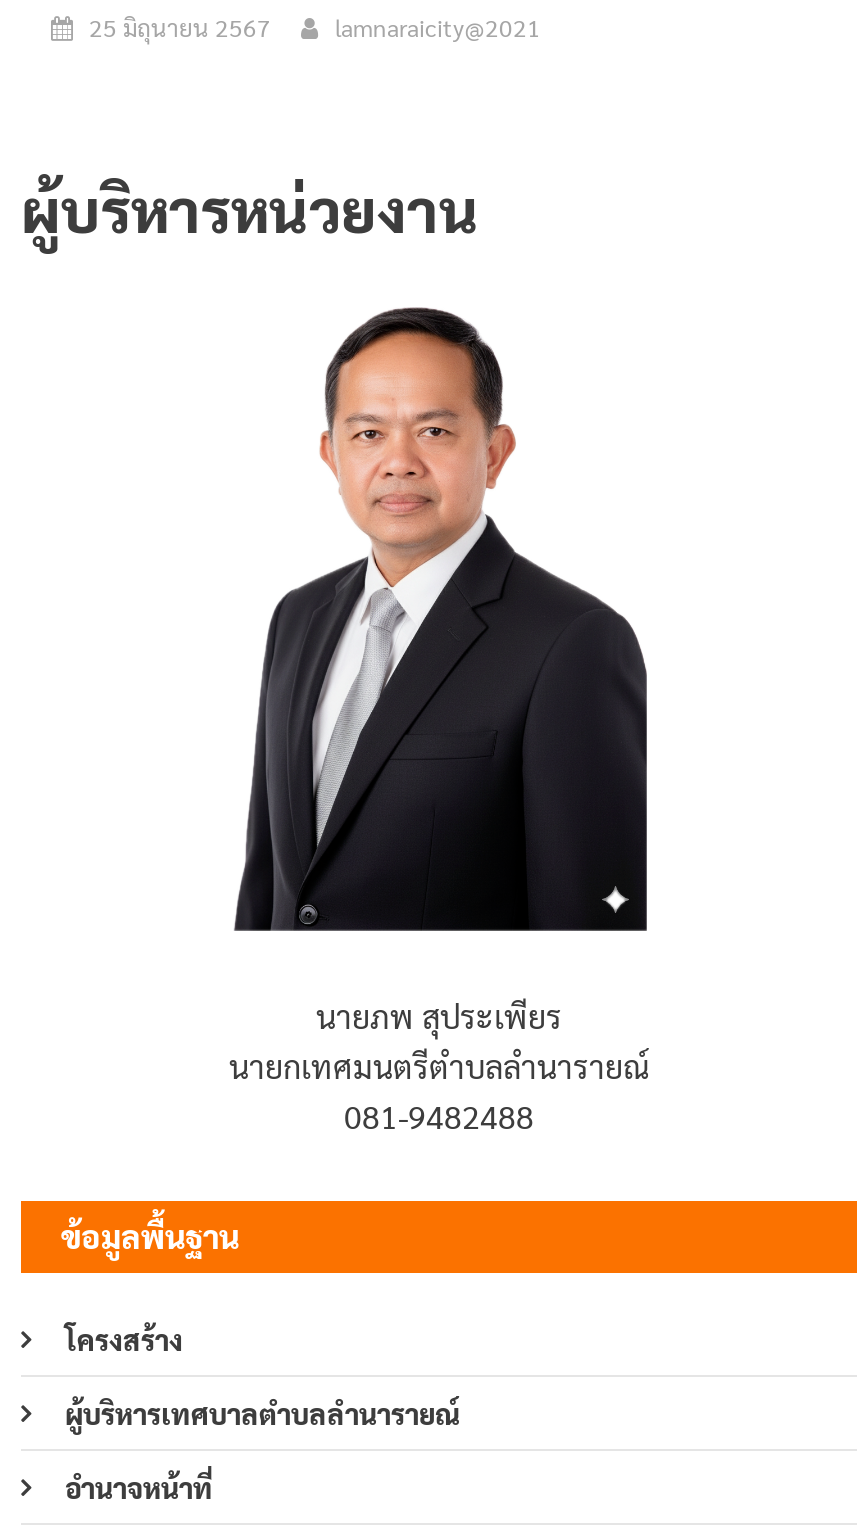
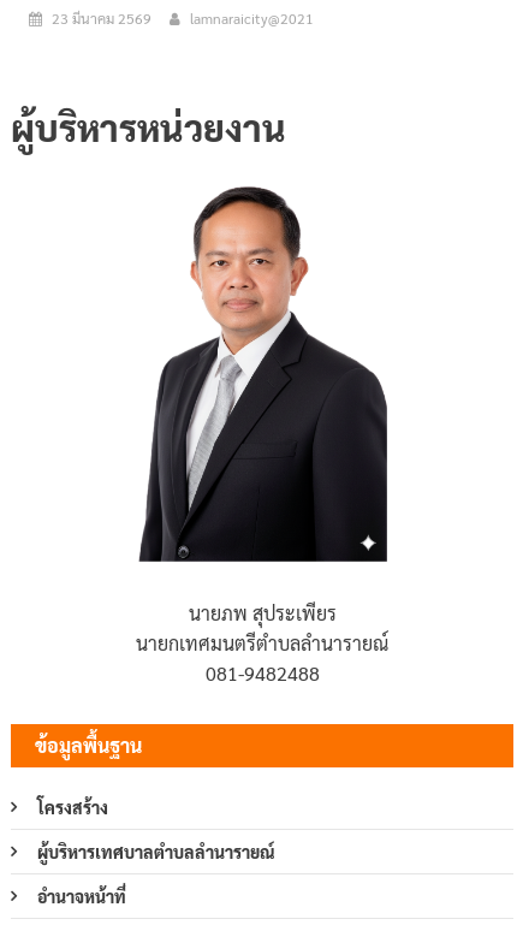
- 25 มิถุนายน 2567
+ 23 มีนาคม 2569
